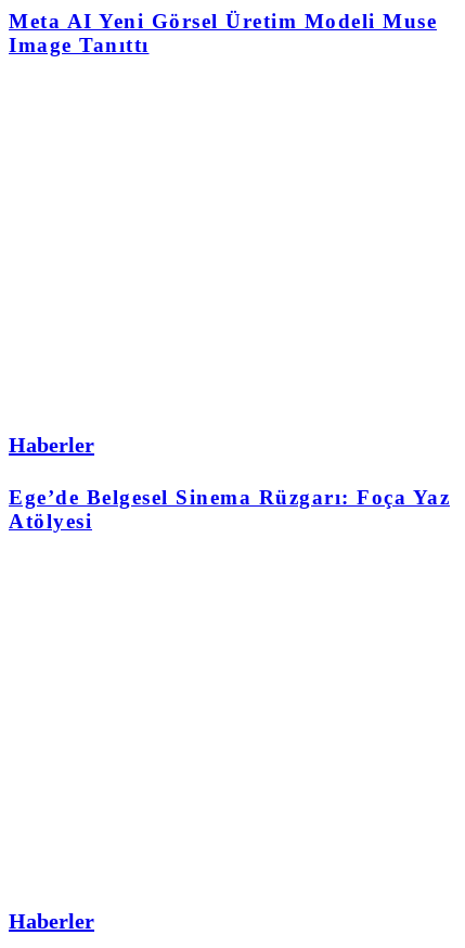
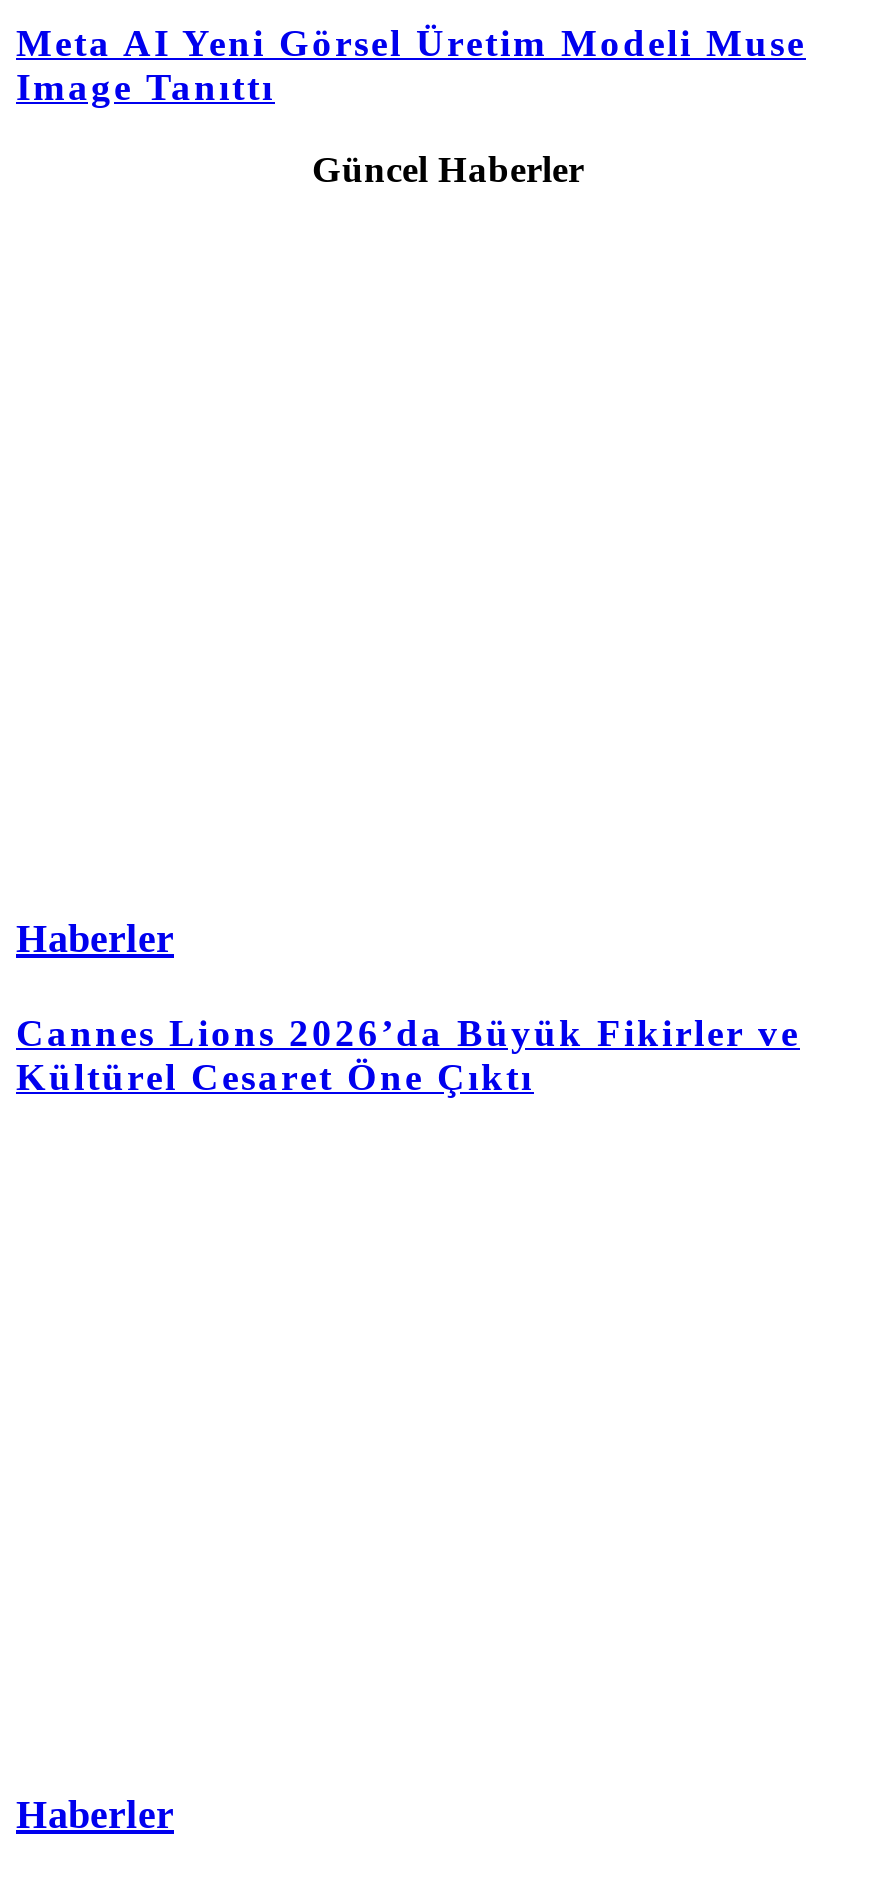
+ Güncel Haberler

- Ege’de Belgesel Sinema Rüzgarı: Foça Yaz
- Atölyesi
+ Cannes Lions 2026’da Büyük Fikirler ve
+ Kültürel Cesaret Öne Çıktı
